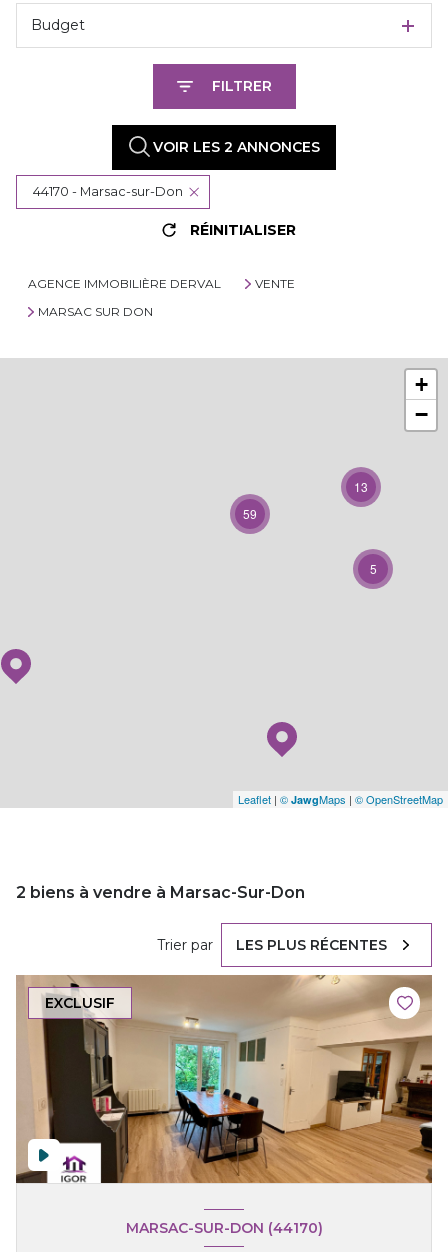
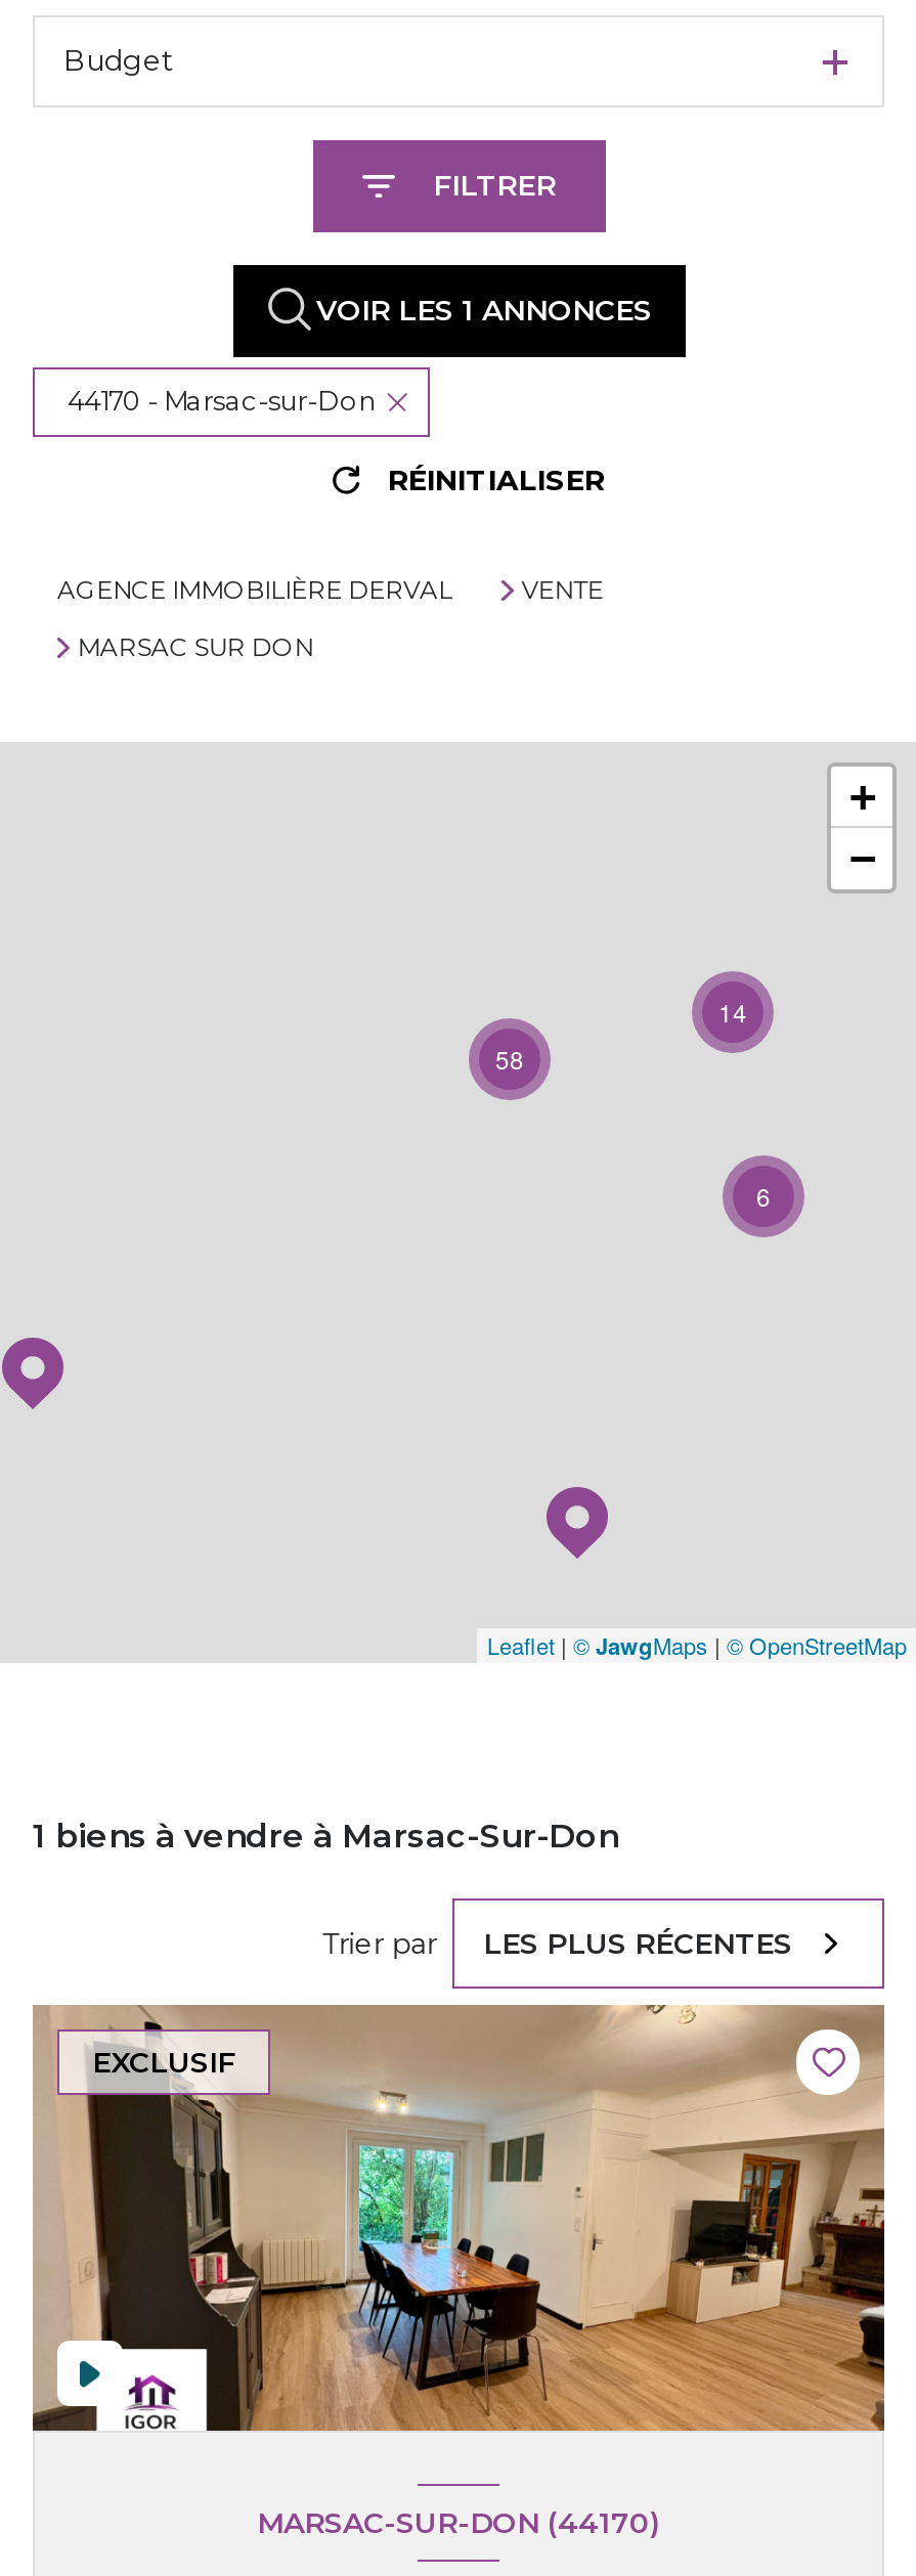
- VOIR LES 2 ANNONCES
+ VOIR LES 1 ANNONCES

- 13
+ 14

- 59
+ 58

- 5
+ 6

- 2 biens à vendre à Marsac-Sur-Don
+ 1 biens à vendre à Marsac-Sur-Don
